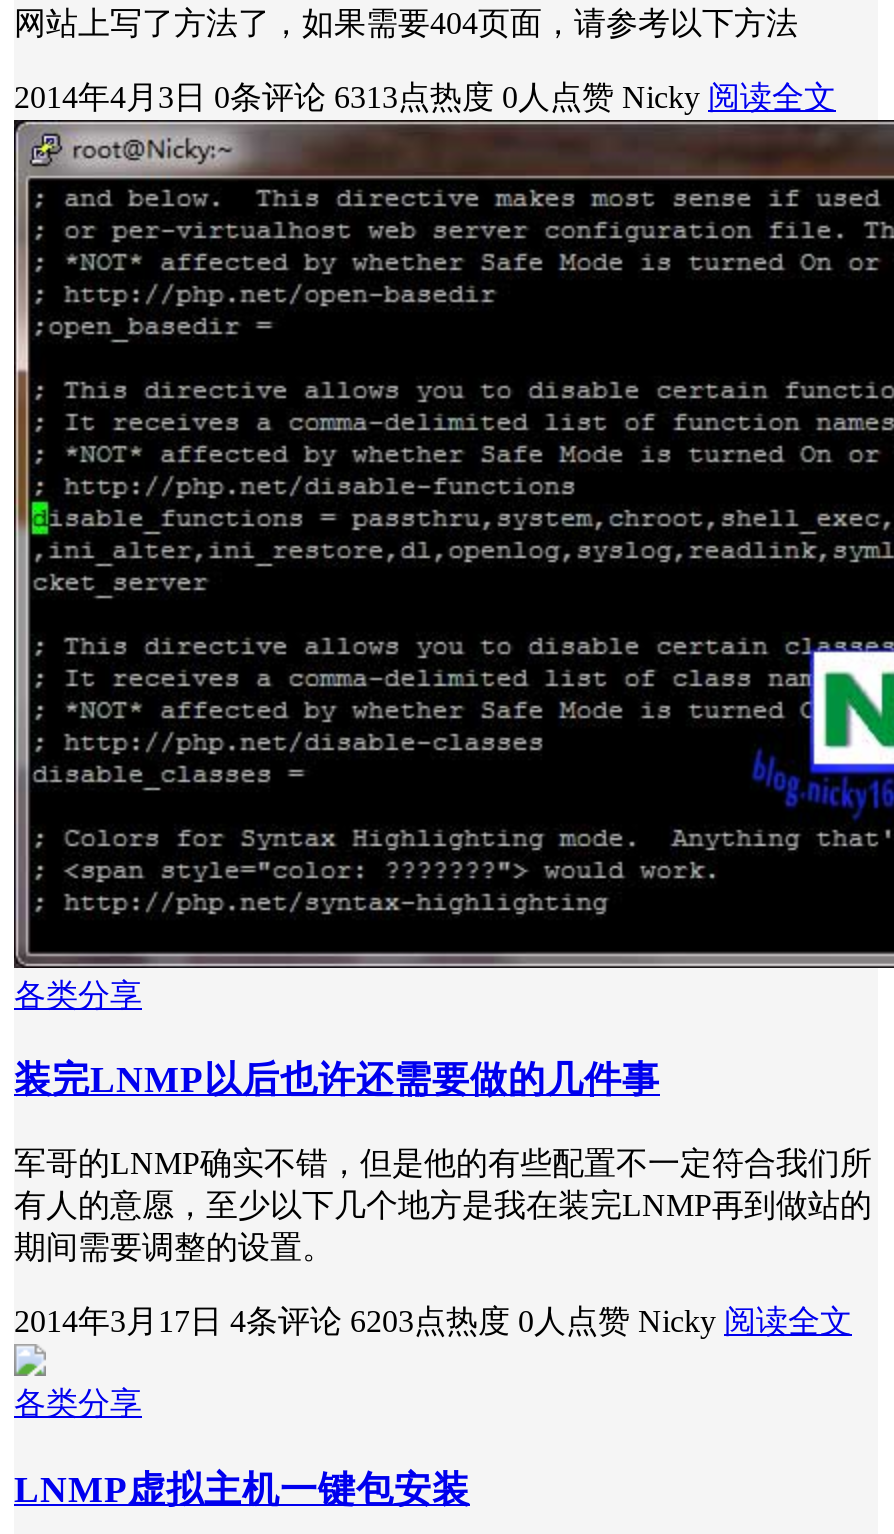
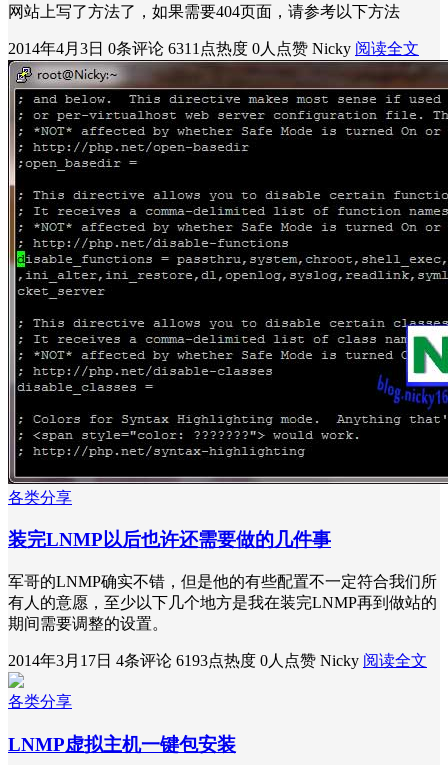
- 2014年4月3日 0条评论 6313点热度 0人点赞 Nicky 阅读全文
+ 2014年4月3日 0条评论 6311点热度 0人点赞 Nicky 阅读全文

- 2014年3月17日 4条评论 6203点热度 0人点赞 Nicky 阅读全文
+ 2014年3月17日 4条评论 6193点热度 0人点赞 Nicky 阅读全文
